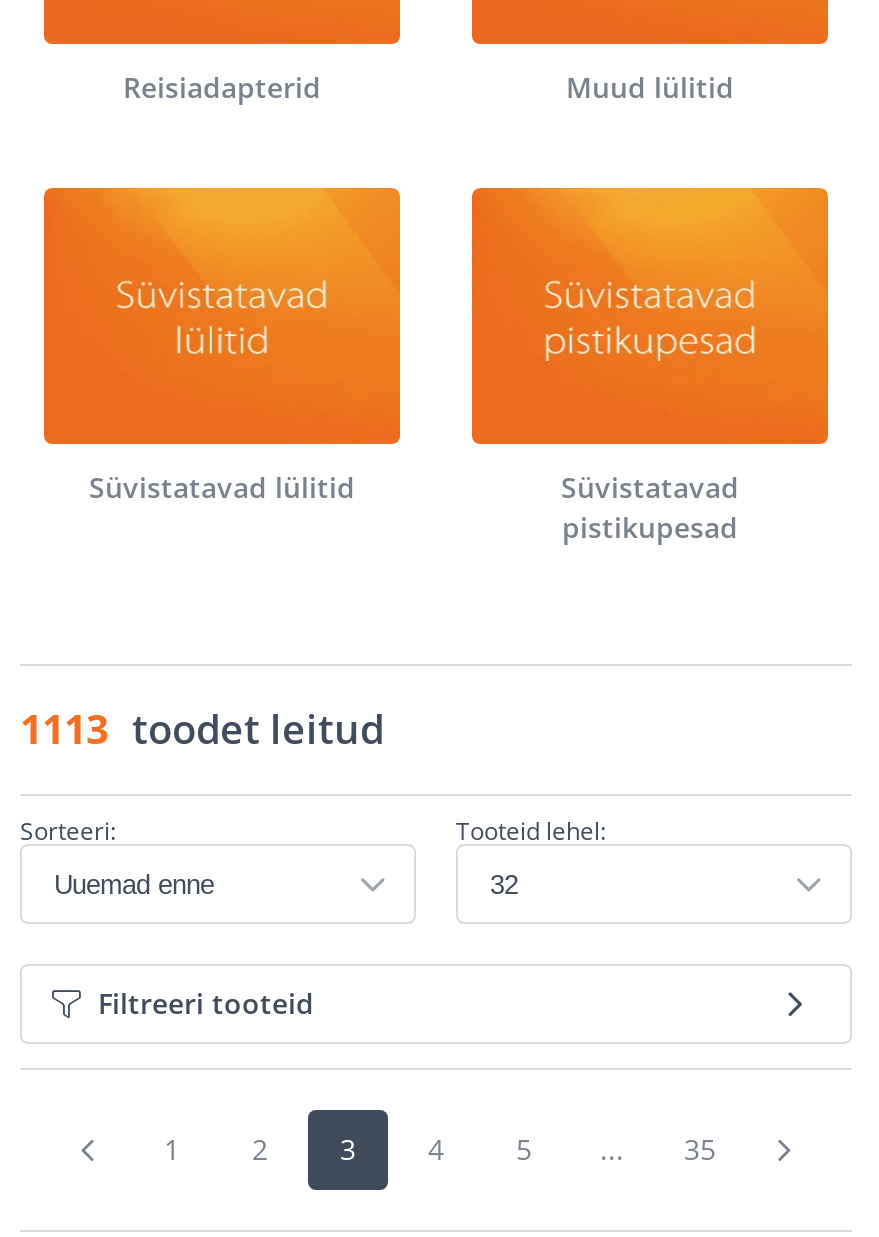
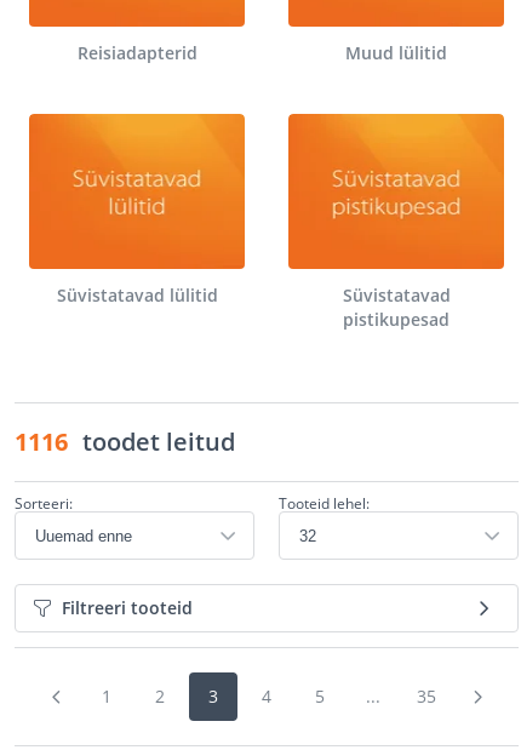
- 1113 toodet leitud
+ 1116 toodet leitud
